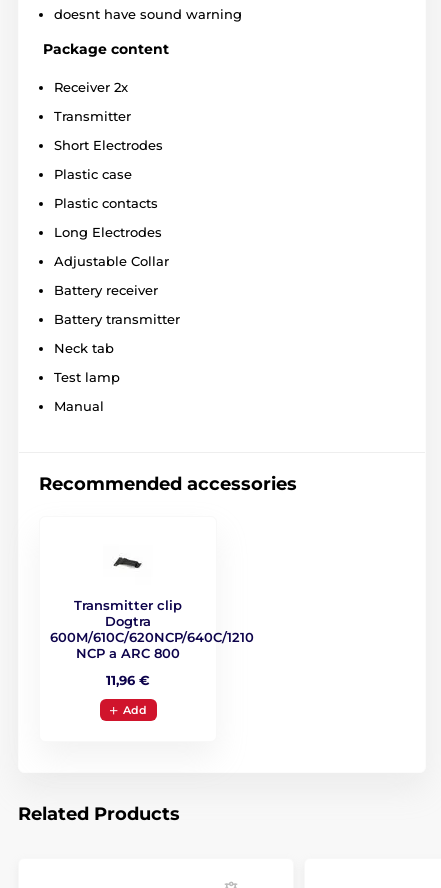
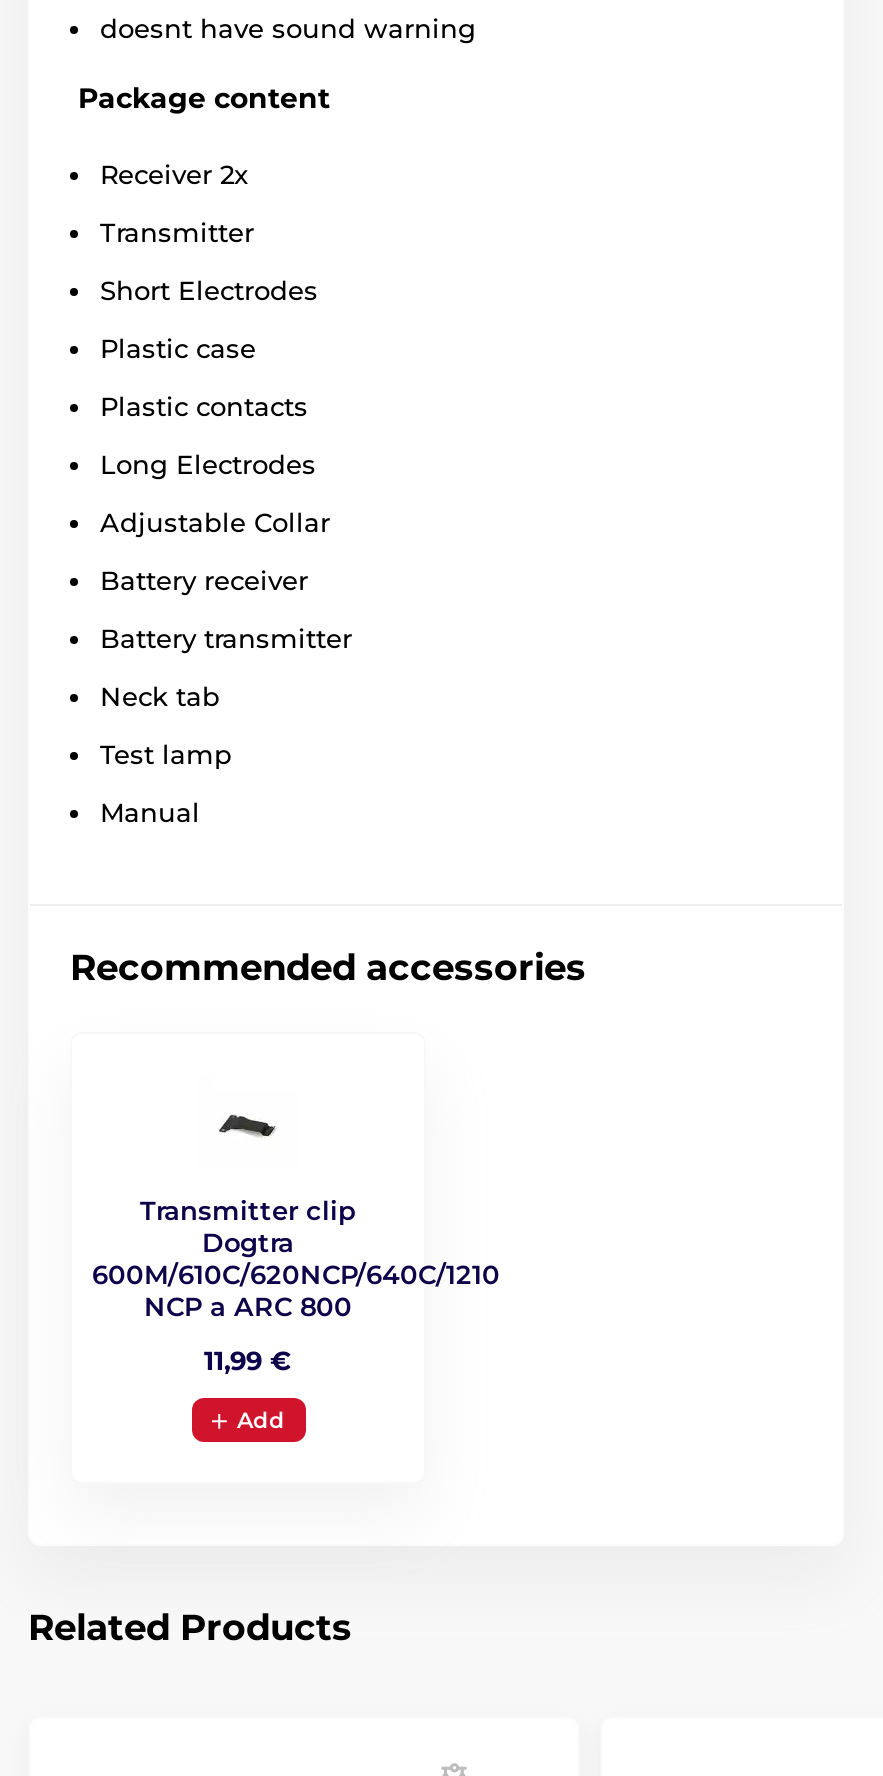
- 11,96 €
+ 11,99 €
